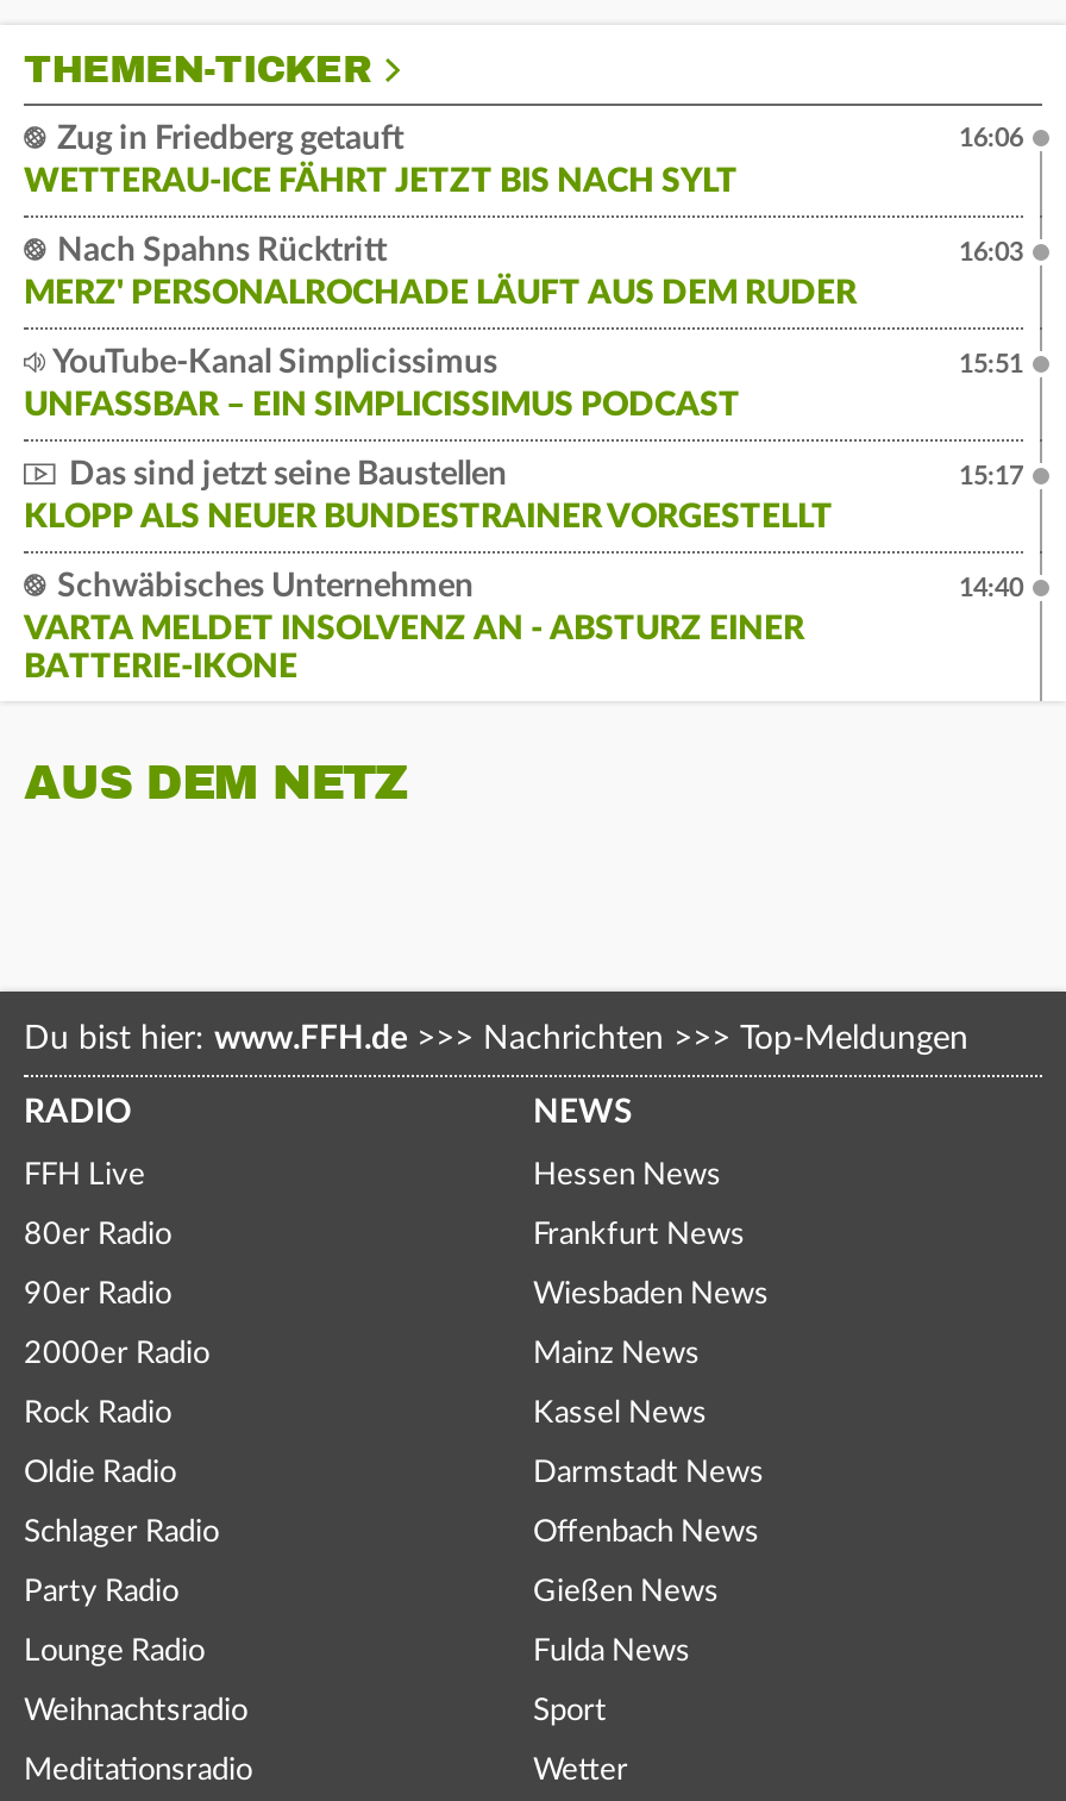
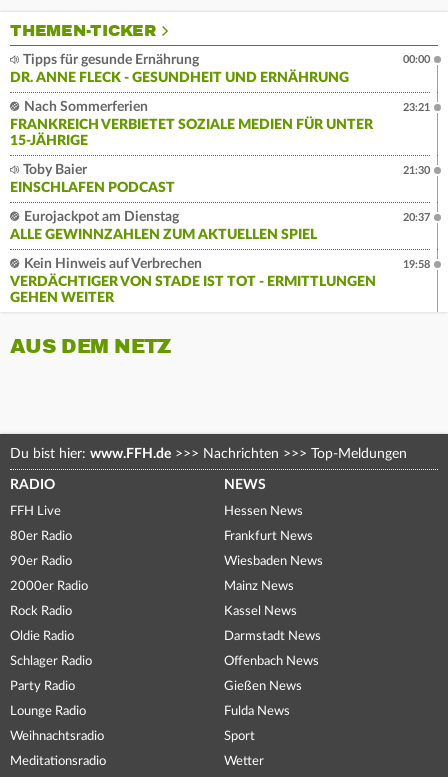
- Zug in Friedberg getauft
- WETTERAU-ICE FÄHRT JETZT BIS NACH SYLT
+ Tipps für gesunde Ernährung
+ DR. ANNE FLECK - GESUNDHEIT UND ERNÄHRUNG

- 16:06
+ 00:00

- Nach Spahns Rücktritt
- MERZ' PERSONALROCHADE LÄUFT AUS DEM RUDER
+ Nach Sommerferien
+ FRANKREICH VERBIETET SOZIALE MEDIEN FÜR UNTER
+ 15-JÄHRIGE

- 16:03
+ 23:21

- YouTube-Kanal Simplicissimus
- UNFASSBAR – EIN SIMPLICISSIMUS PODCAST
+ Toby Baier
+ EINSCHLAFEN PODCAST

- 15:51
+ 21:30

- Das sind jetzt seine Baustellen
- KLOPP ALS NEUER BUNDESTRAINER VORGESTELLT
+ Eurojackpot am Dienstag
+ ALLE GEWINNZAHLEN ZUM AKTUELLEN SPIEL

- 15:17
+ 20:37

- Schwäbisches Unternehmen
- VARTA MELDET INSOLVENZ AN - ABSTURZ EINER
- BATTERIE-IKONE
+ Kein Hinweis auf Verbrechen
+ VERDÄCHTIGER VON STADE IST TOT - ERMITTLUNGEN
+ GEHEN WEITER

- 14:40
+ 19:58
